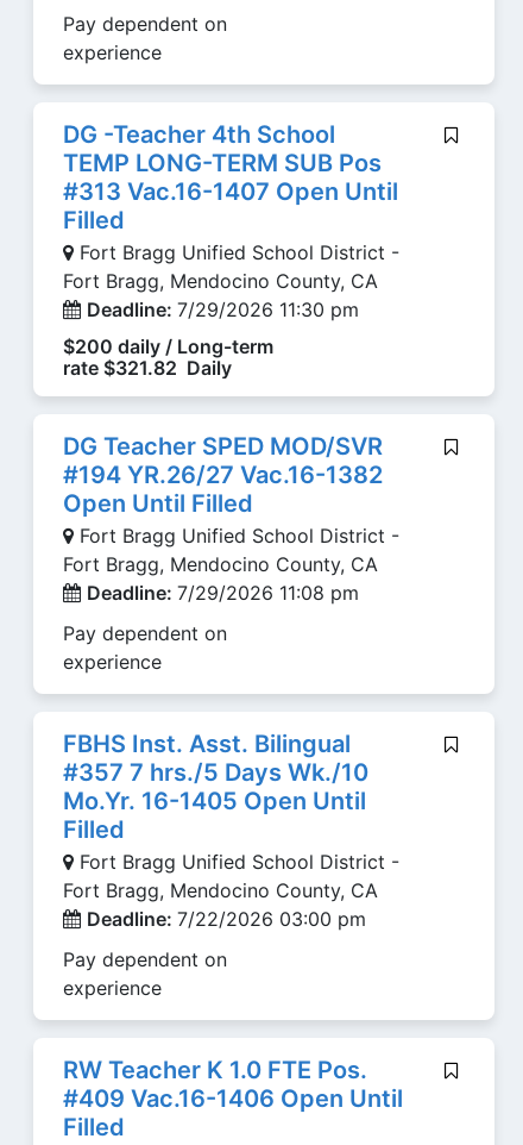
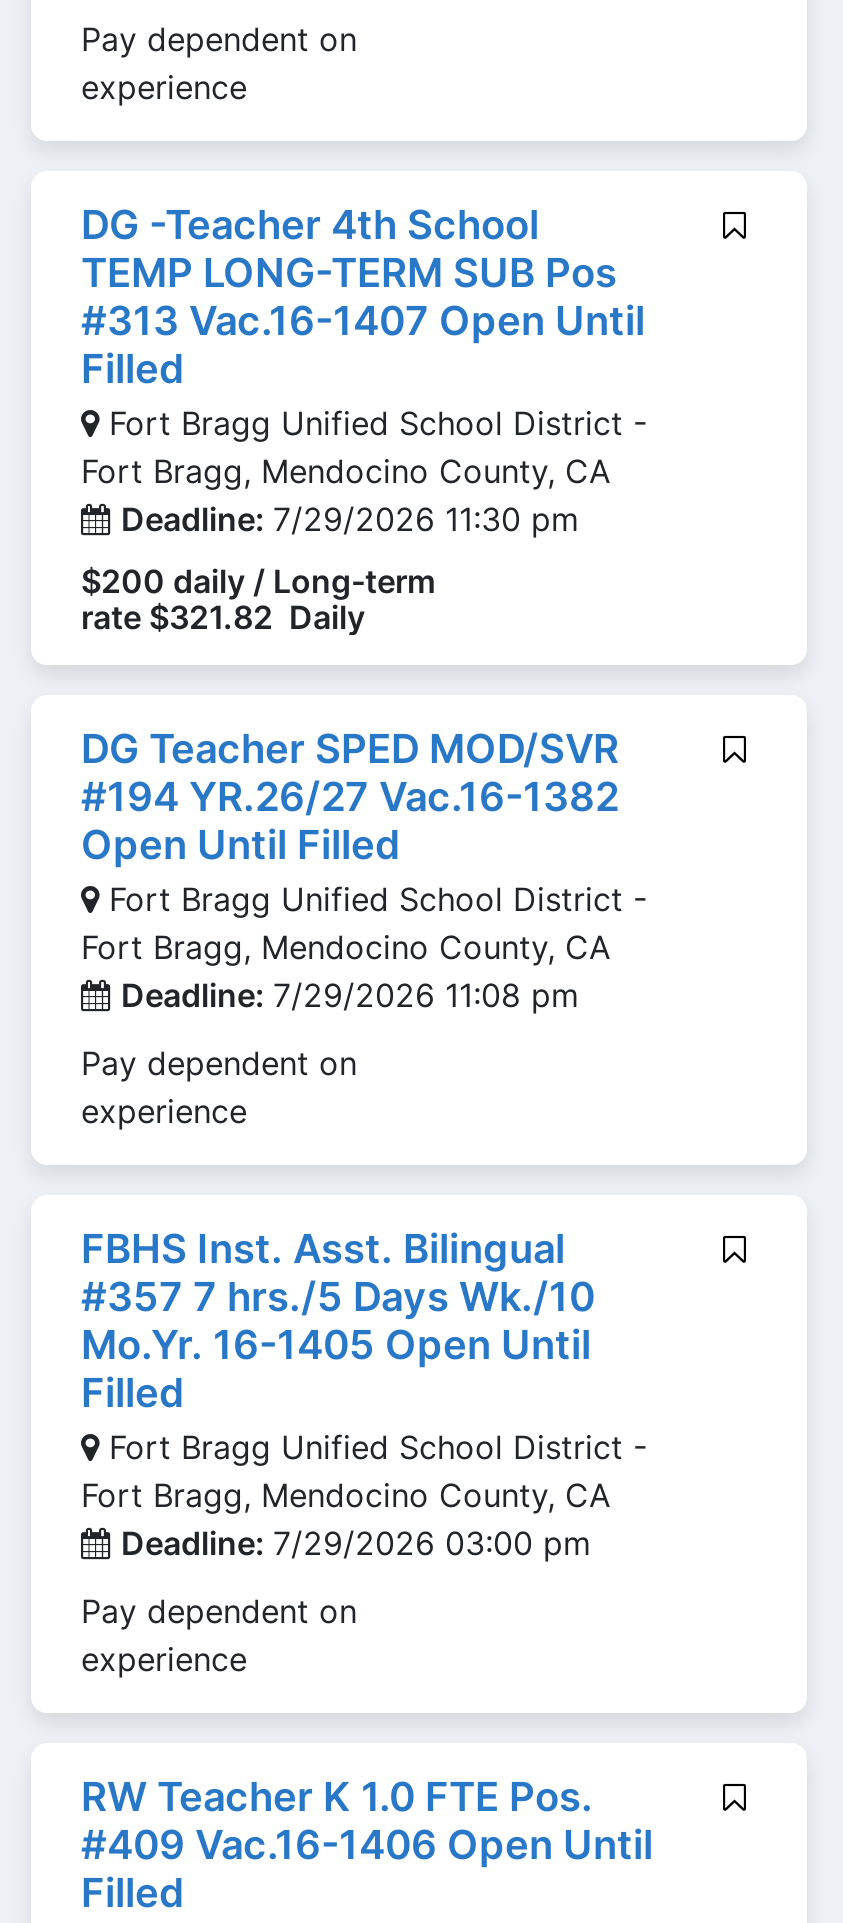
- Deadline: 7/22/2026 03:00 pm
+ Deadline: 7/29/2026 03:00 pm
